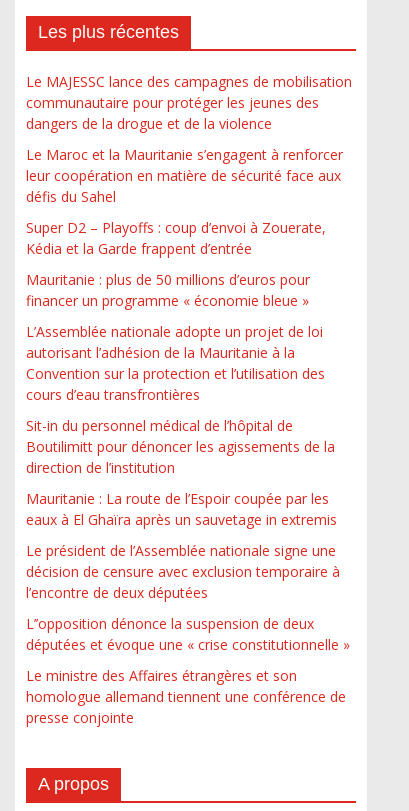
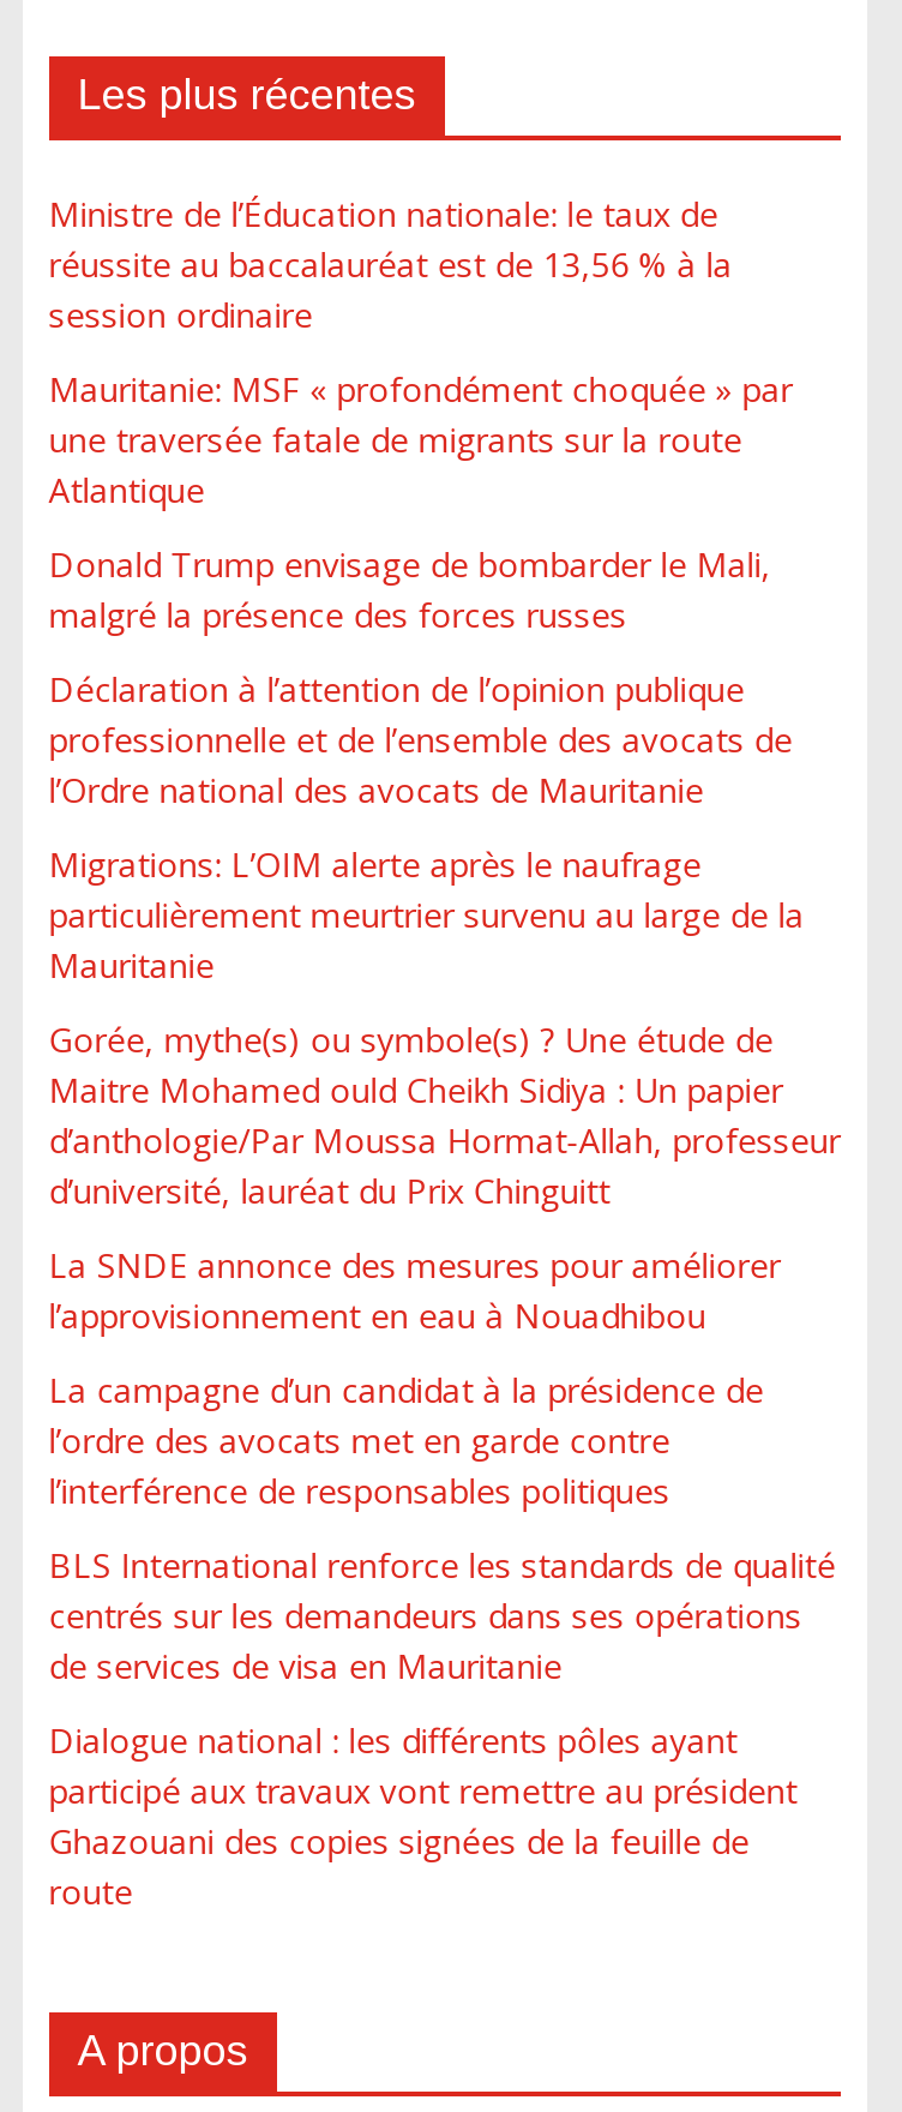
- Le MAJESSC lance des campagnes de mobilisation
- communautaire pour protéger les jeunes des
- dangers de la drogue et de la violence
+ Ministre de l’Éducation nationale: le taux de
+ réussite au baccalauréat est de 13,56 % à la
+ session ordinaire

- Le Maroc et la Mauritanie s’engagent à renforcer
- leur coopération en matière de sécurité face aux
- défis du Sahel
+ Mauritanie: MSF « profondément choquée » par
+ une traversée fatale de migrants sur la route
+ Atlantique

- Super D2 – Playoffs : coup d’envoi à Zouerate,
- Kédia et la Garde frappent d’entrée
+ Donald Trump envisage de bombarder le Mali,
+ malgré la présence des forces russes

- Mauritanie : plus de 50 millions d’euros pour
- financer un programme « économie bleue »
+ Déclaration à l’attention de l’opinion publique
+ professionnelle et de l’ensemble des avocats de
+ l’Ordre national des avocats de Mauritanie

- L’Assemblée nationale adopte un projet de loi
- autorisant l’adhésion de la Mauritanie à la
- Convention sur la protection et l’utilisation des
- cours d’eau transfrontières
+ Migrations: L’OIM alerte après le naufrage
+ particulièrement meurtrier survenu au large de la
+ Mauritanie

- Sit-in du personnel médical de l’hôpital de
- Boutilimitt pour dénoncer les agissements de la
- direction de l’institution
+ Gorée, mythe(s) ou symbole(s) ? Une étude de
+ Maitre Mohamed ould Cheikh Sidiya : Un papier
+ d’anthologie/Par Moussa Hormat-Allah, professeur
+ d’université, lauréat du Prix Chinguitt

- Mauritanie : La route de l’Espoir coupée par les
- eaux à El Ghaïra après un sauvetage in extremis
+ La SNDE annonce des mesures pour améliorer
+ l’approvisionnement en eau à Nouadhibou

- Le président de l’Assemblée nationale signe une
- décision de censure avec exclusion temporaire à
- l’encontre de deux députées
+ La campagne d’un candidat à la présidence de
+ l’ordre des avocats met en garde contre
+ l’interférence de responsables politiques

- L’’opposition dénonce la suspension de deux
- députées et évoque une « crise constitutionnelle »
+ BLS International renforce les standards de qualité
+ centrés sur les demandeurs dans ses opérations
+ de services de visa en Mauritanie

- Le ministre des Affaires étrangères et son
- homologue allemand tiennent une conférence de
- presse conjointe
+ Dialogue national : les différents pôles ayant
+ participé aux travaux vont remettre au président
+ Ghazouani des copies signées de la feuille de
+ route
